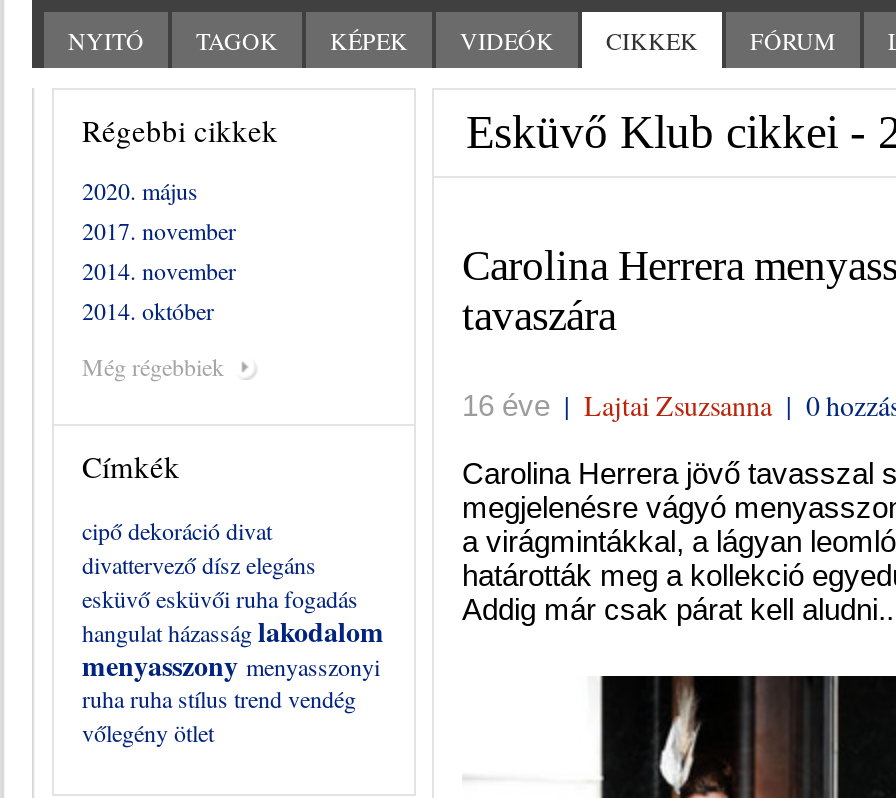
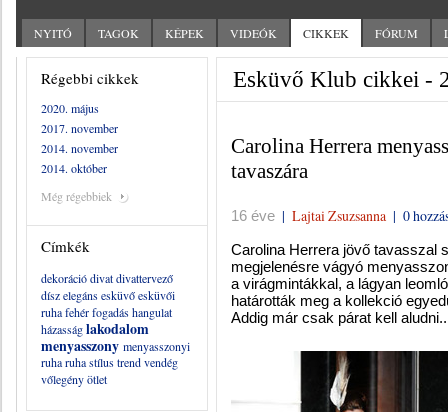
- cipő dekoráció divat
- divattervező dísz elegáns
- esküvő esküvői ruha fogadás
- hangulat házasság lakodalom
+ dekoráció divat divattervező
+ dísz elegáns esküvő esküvői
+ ruha fehér fogadás hangulat
+ házasság lakodalom
